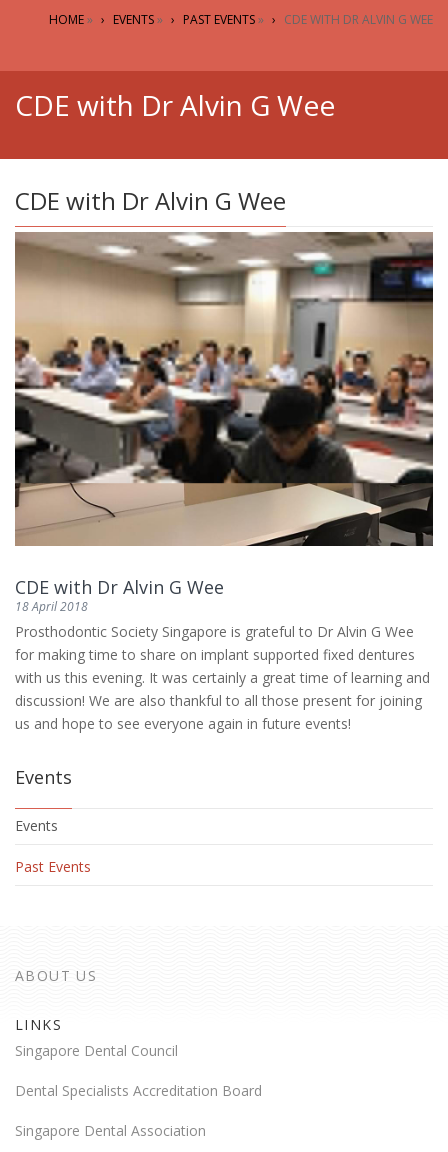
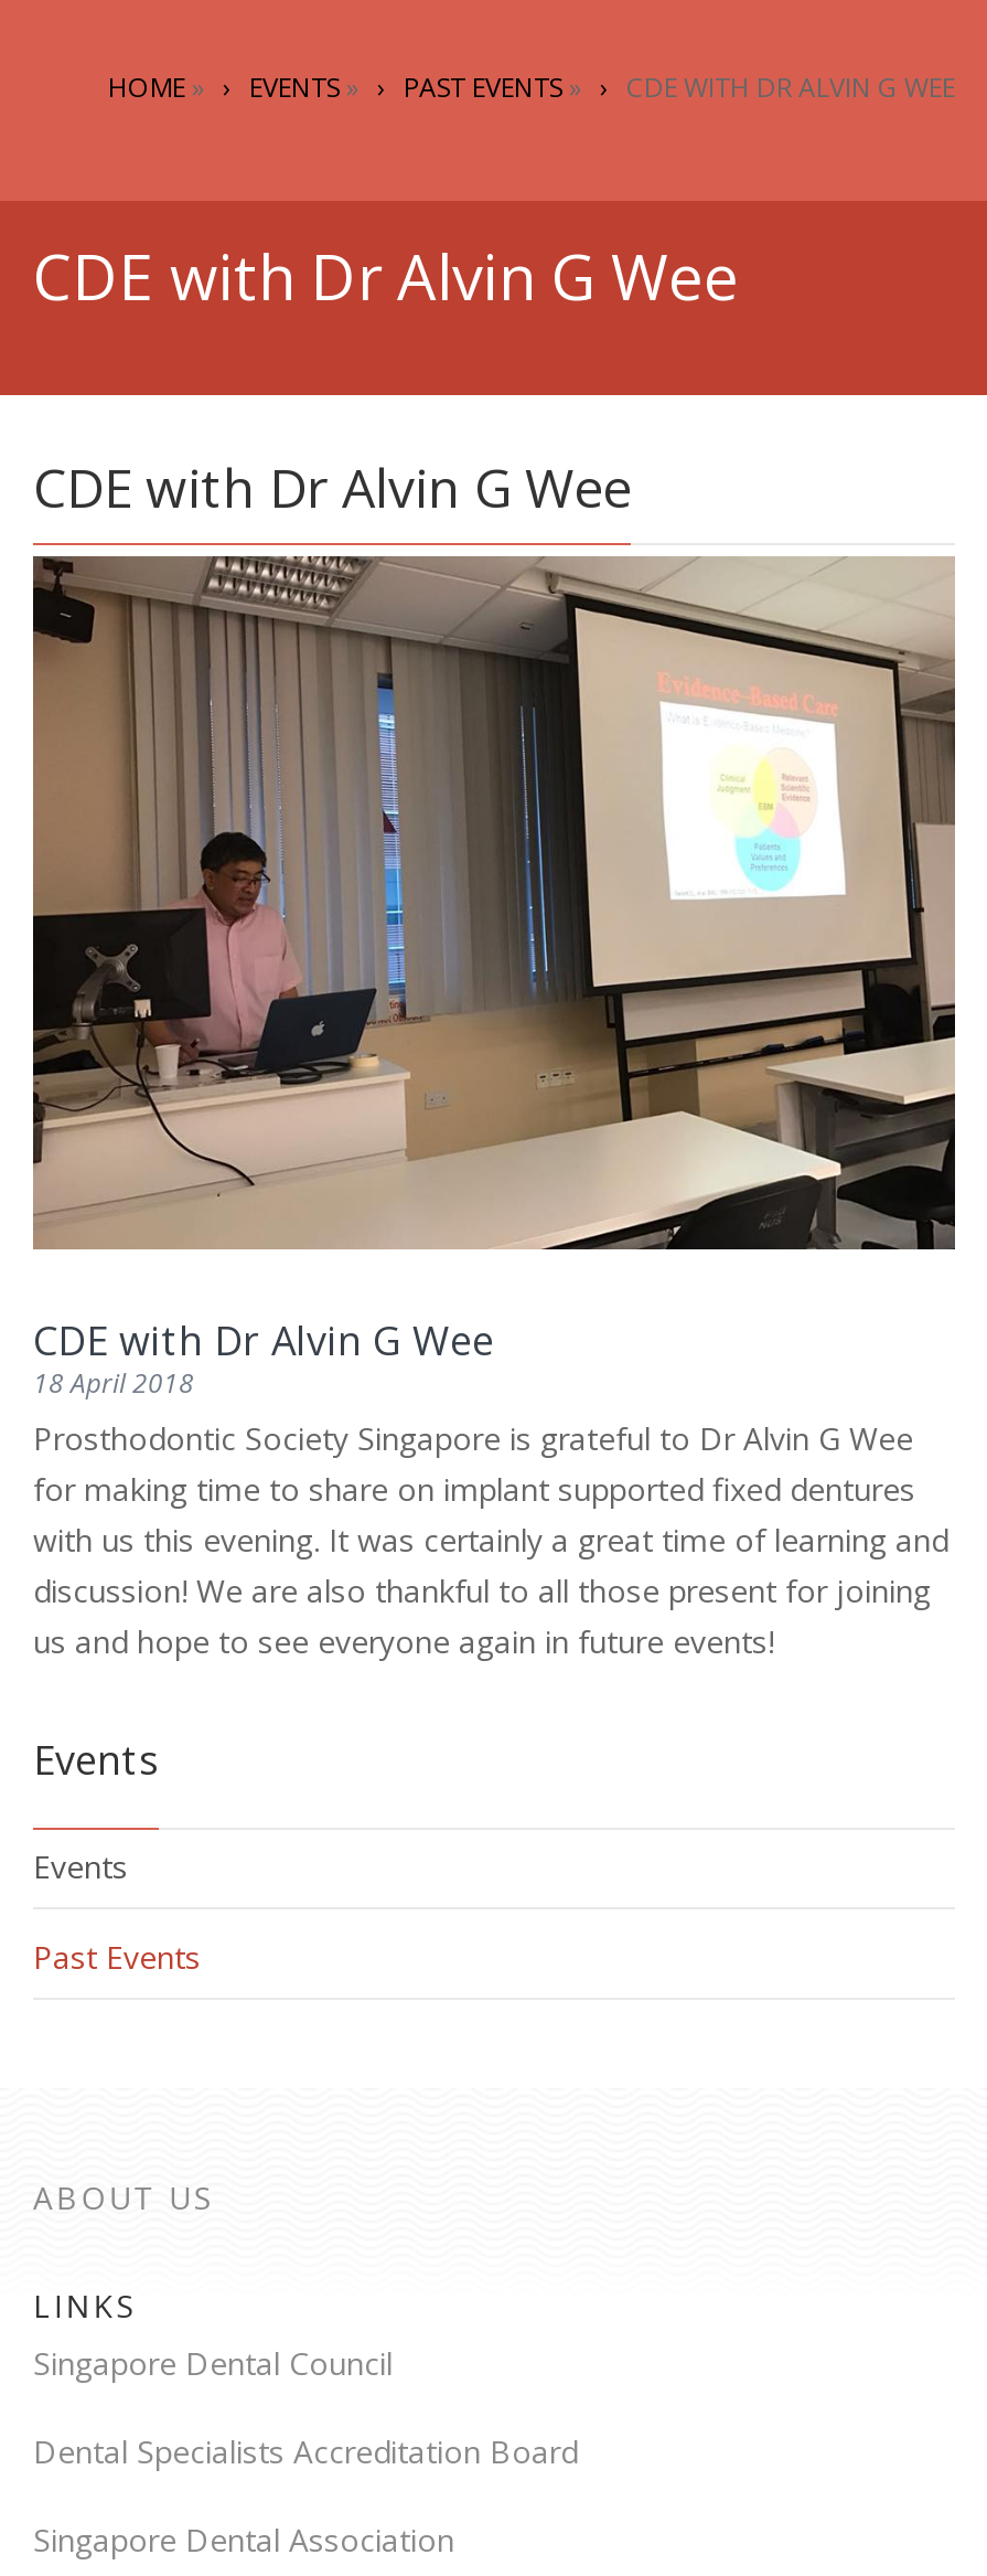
- [image]
+ [image]
